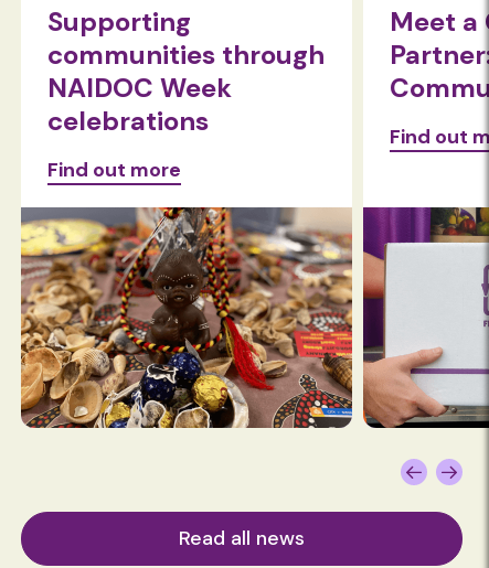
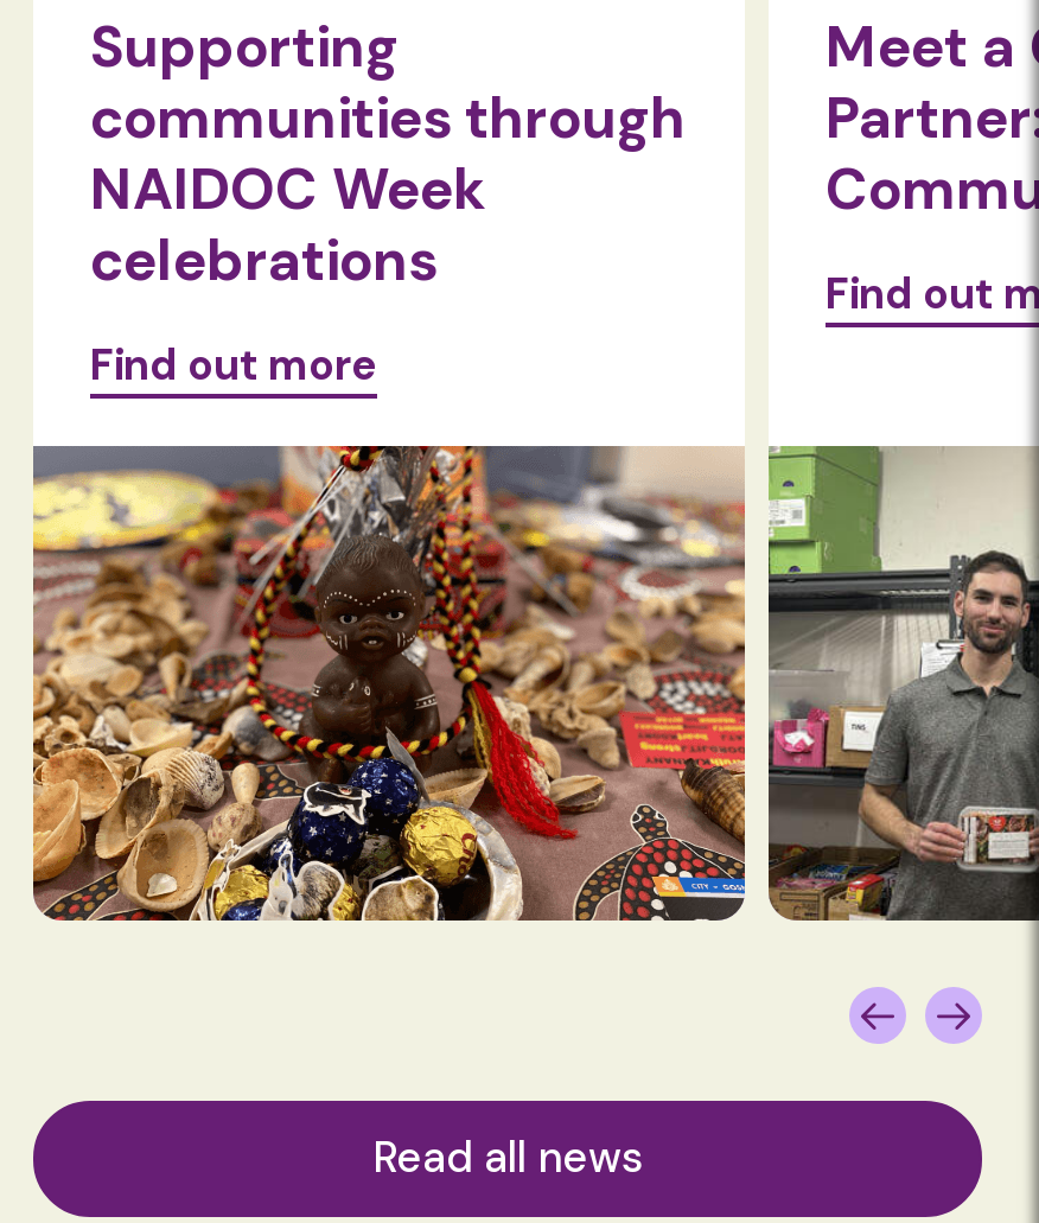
- [image]
+ [image]
